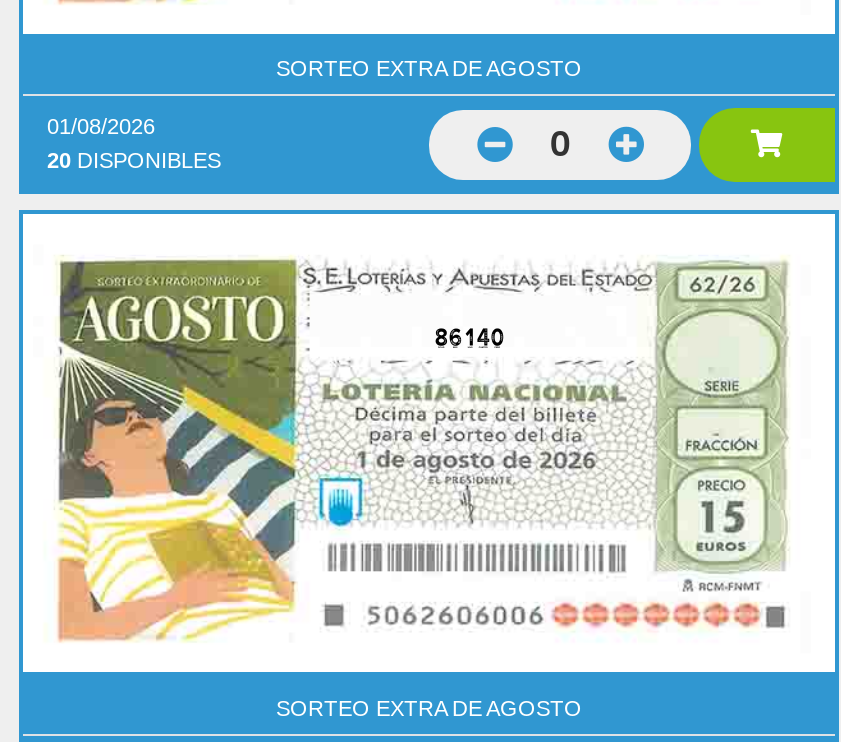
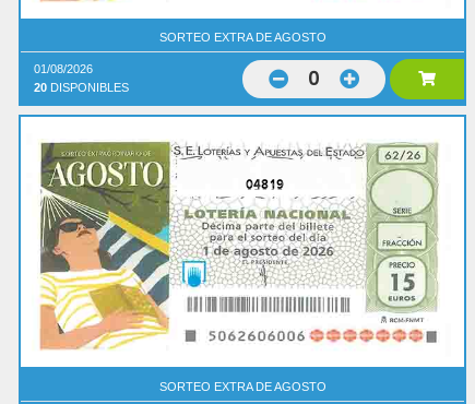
- 86140
+ 04819
